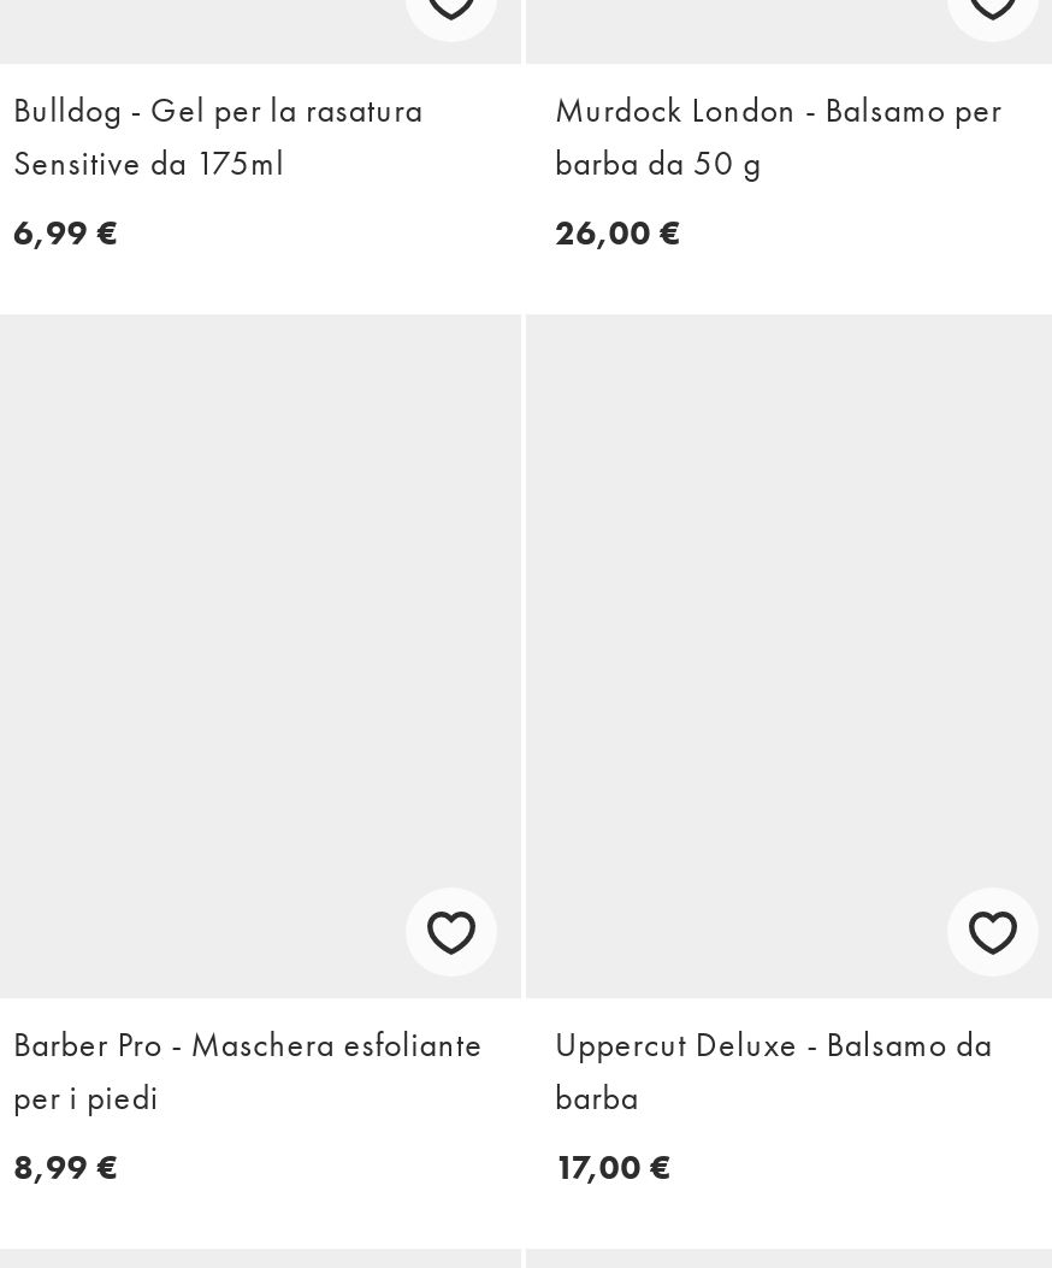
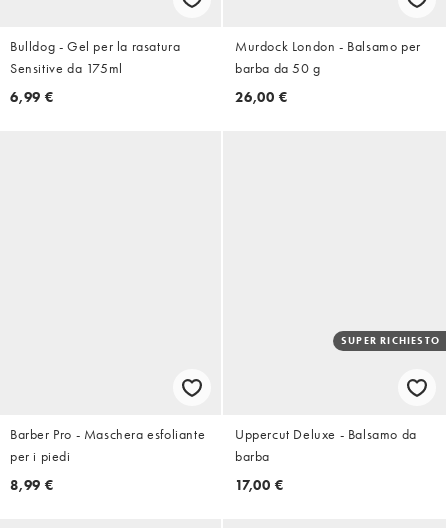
+ SUPER RICHIESTO
